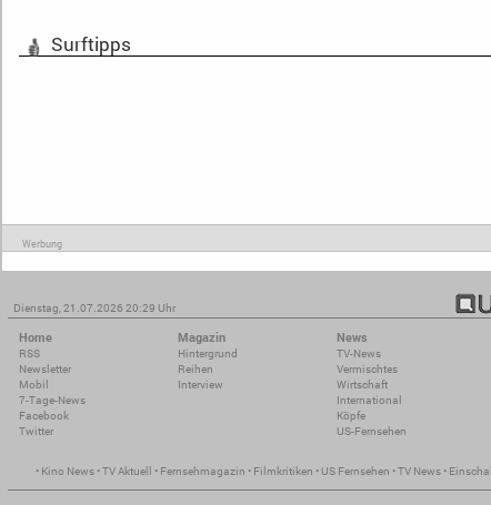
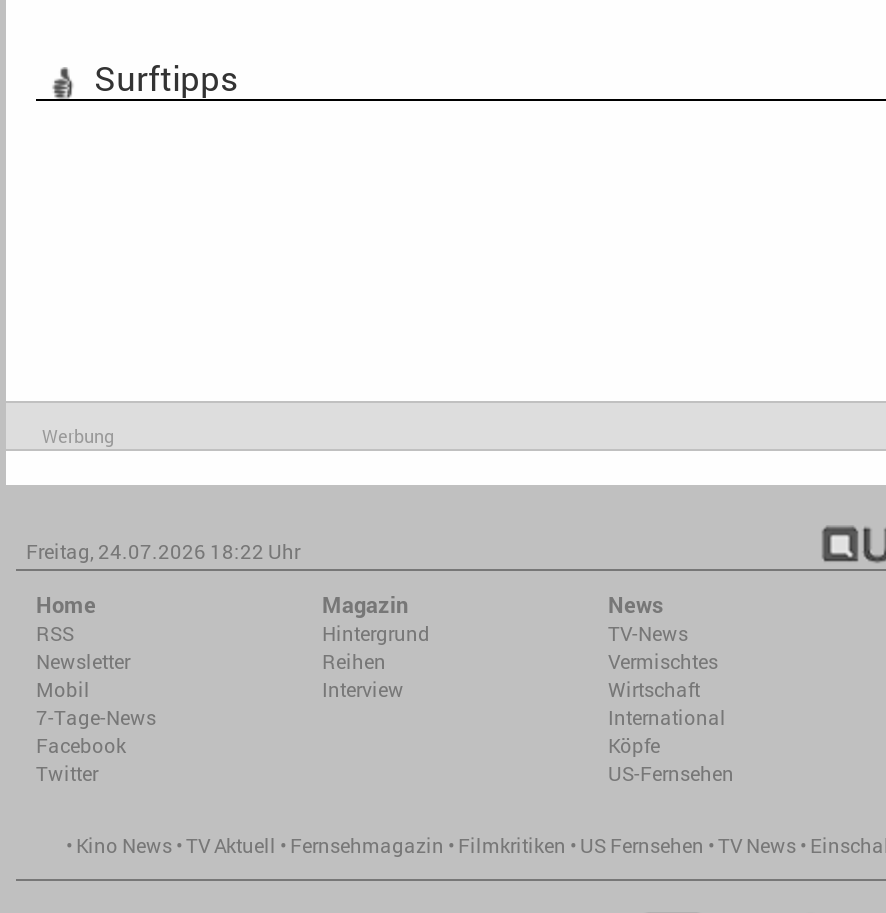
- Dienstag, 21.07.2026 20:29 Uhr
+ Freitag, 24.07.2026 18:22 Uhr
